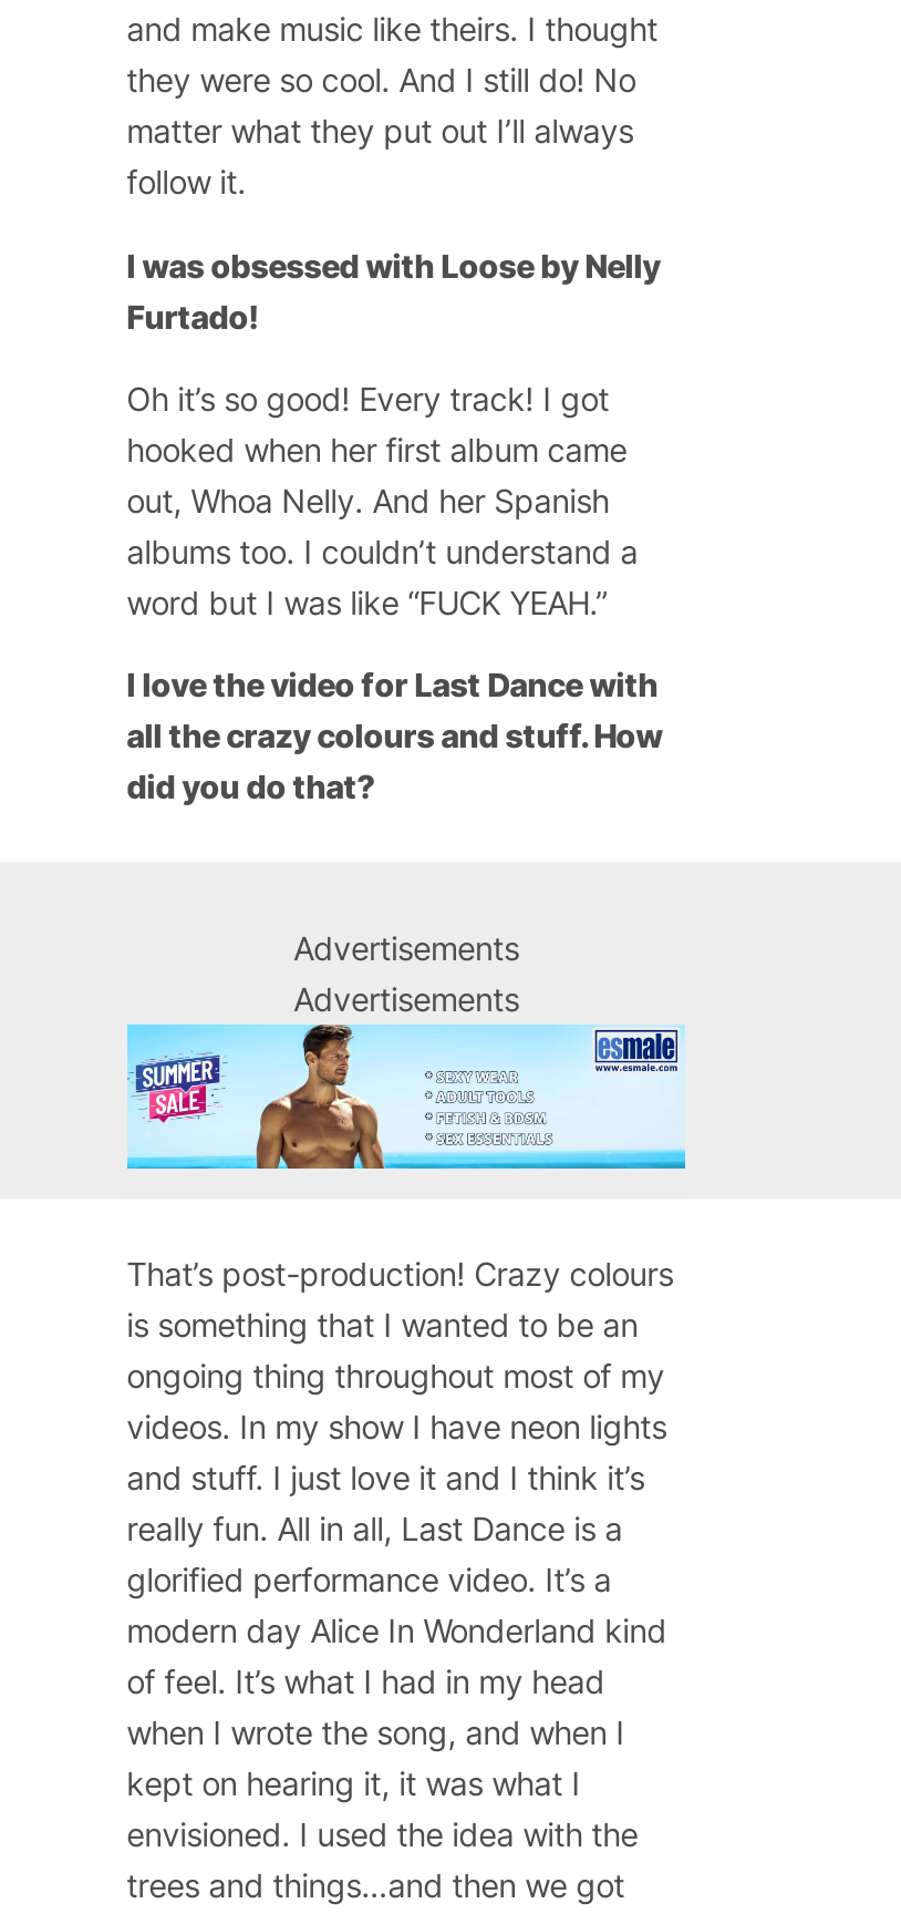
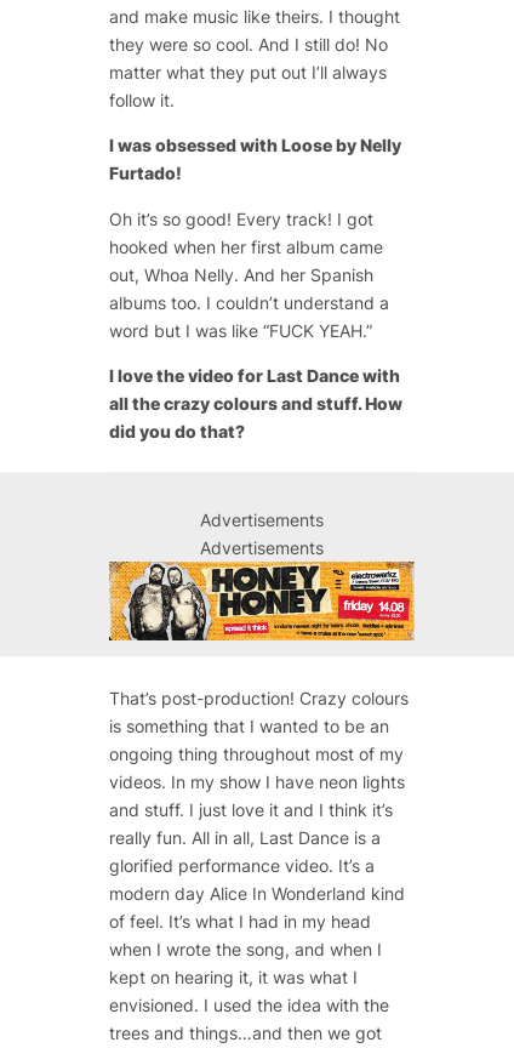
- [image]
+ [image]
